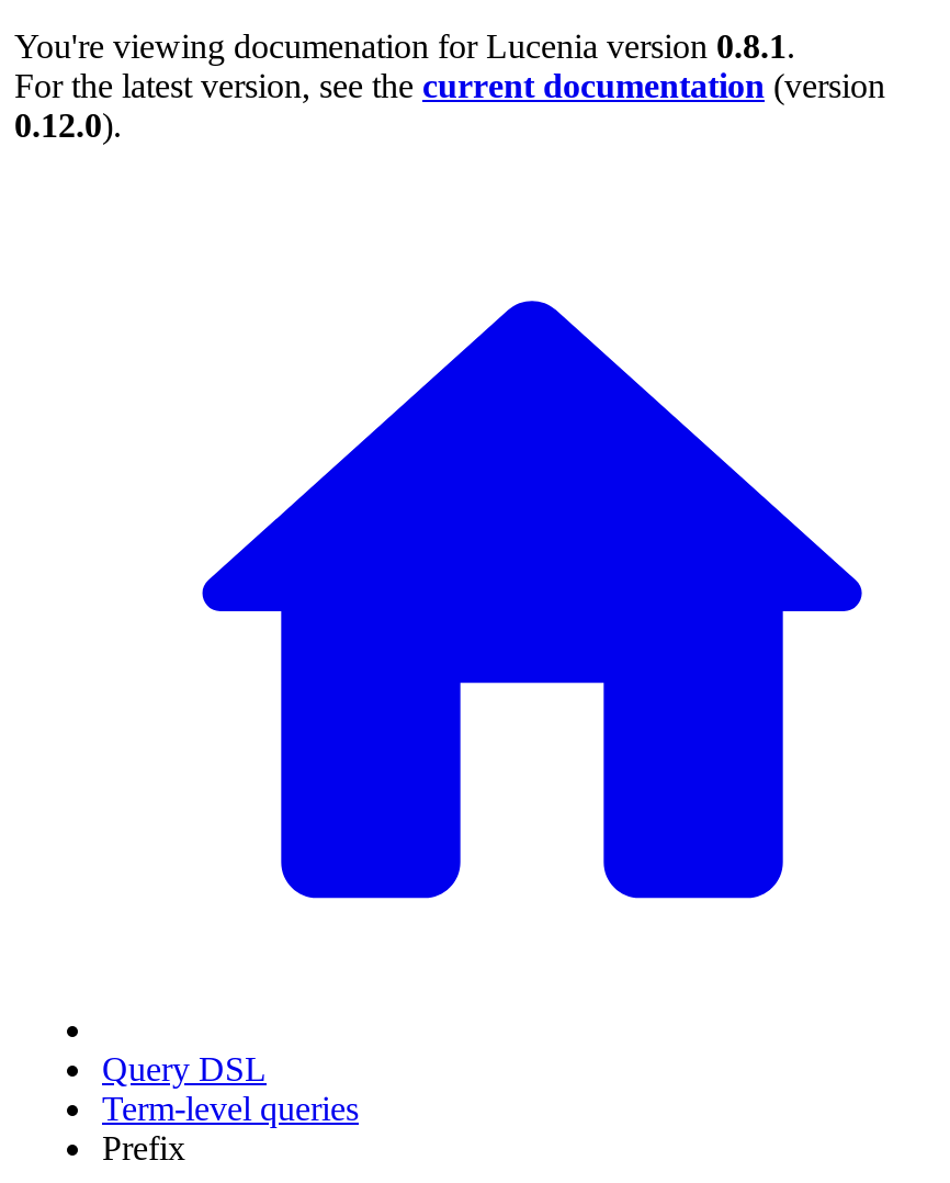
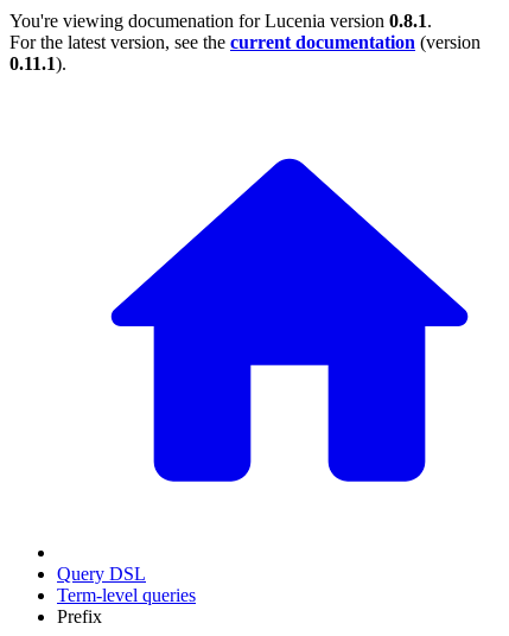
- 0.12.0).
+ 0.11.1).
